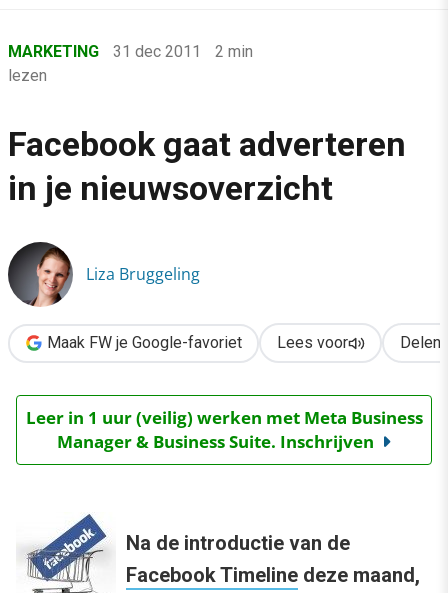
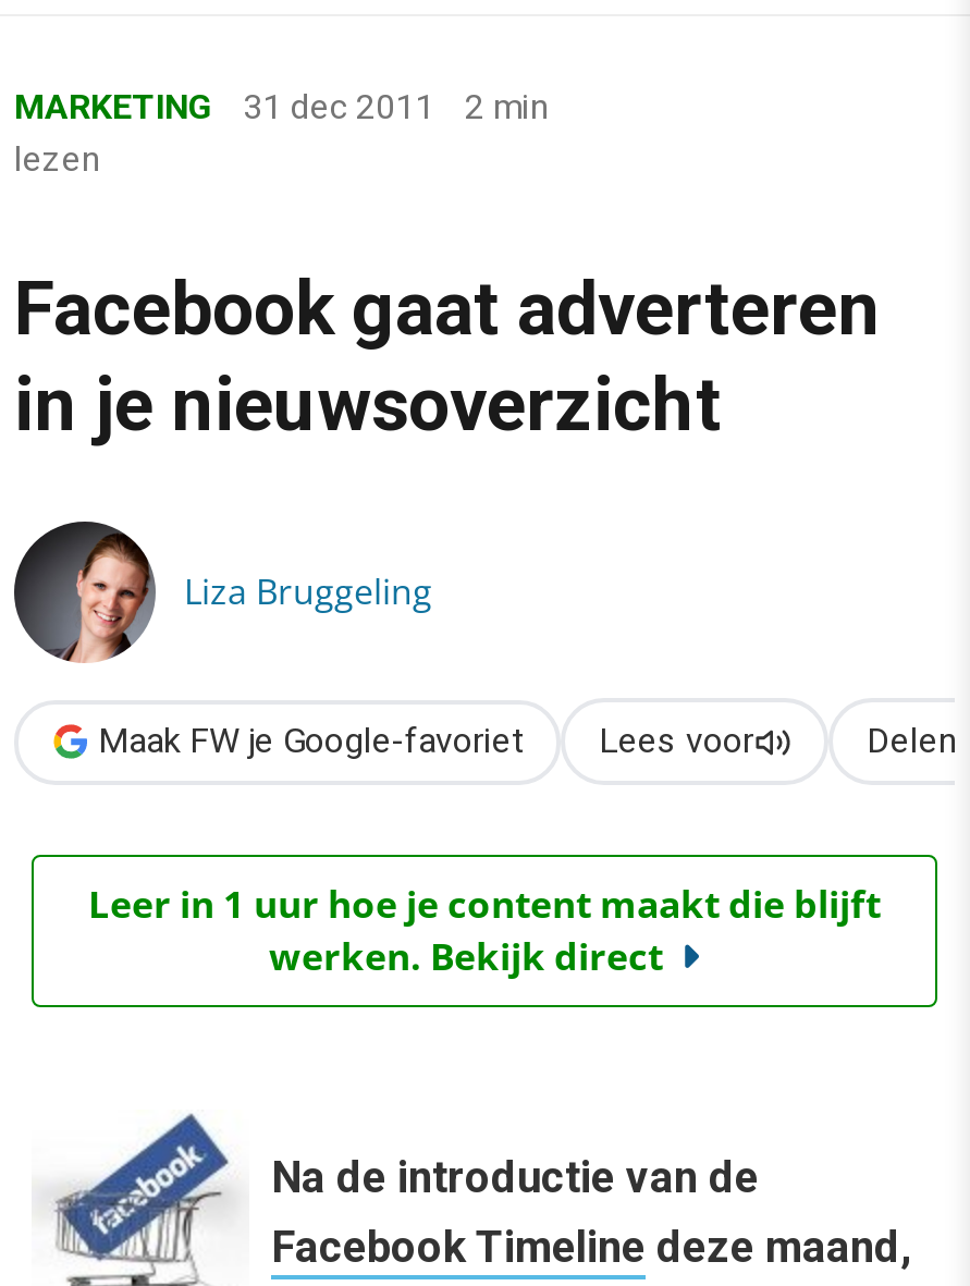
- Leer in 1 uur (veilig) werken met Meta Business
- Manager & Business Suite. Inschrijven
+ Leer in 1 uur hoe je content maakt die blijft
+ werken. Bekijk direct
